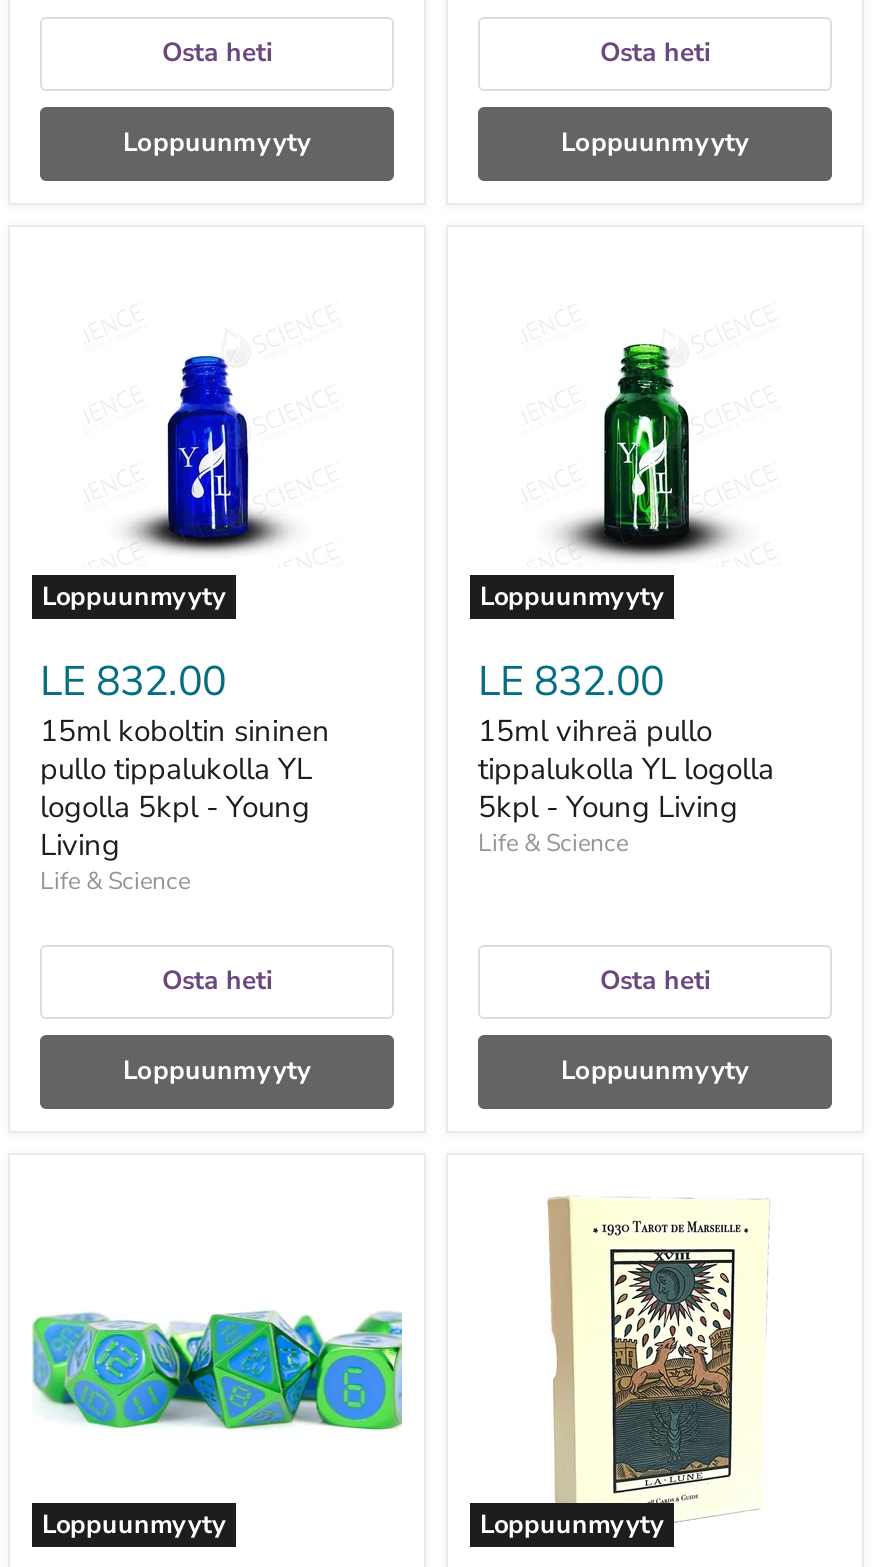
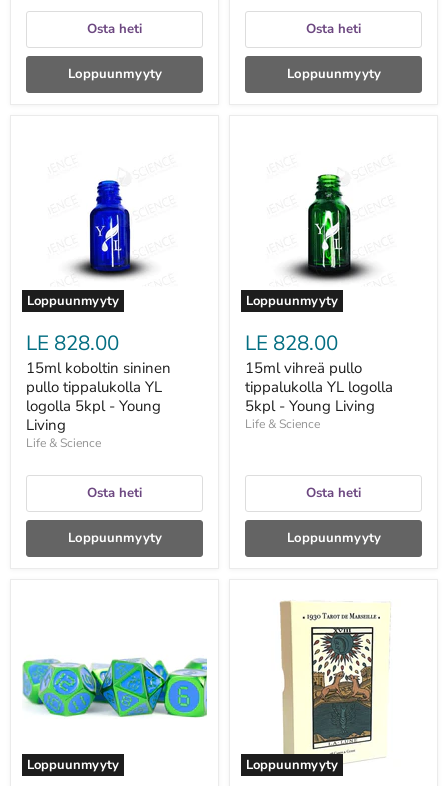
- LE 832.00
+ LE 828.00

- LE 832.00
+ LE 828.00
